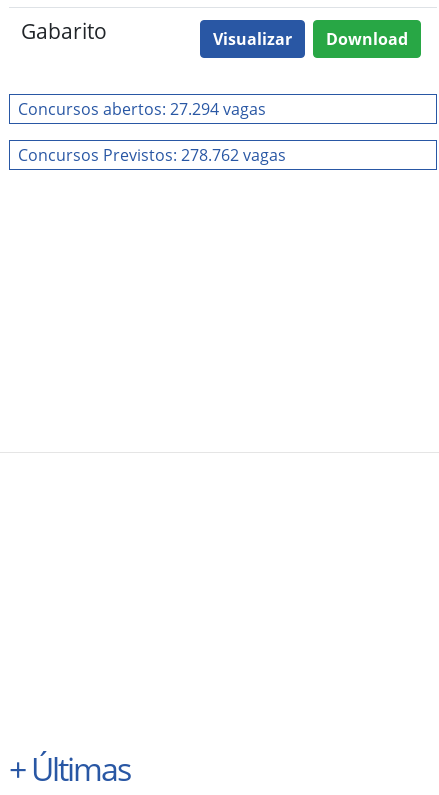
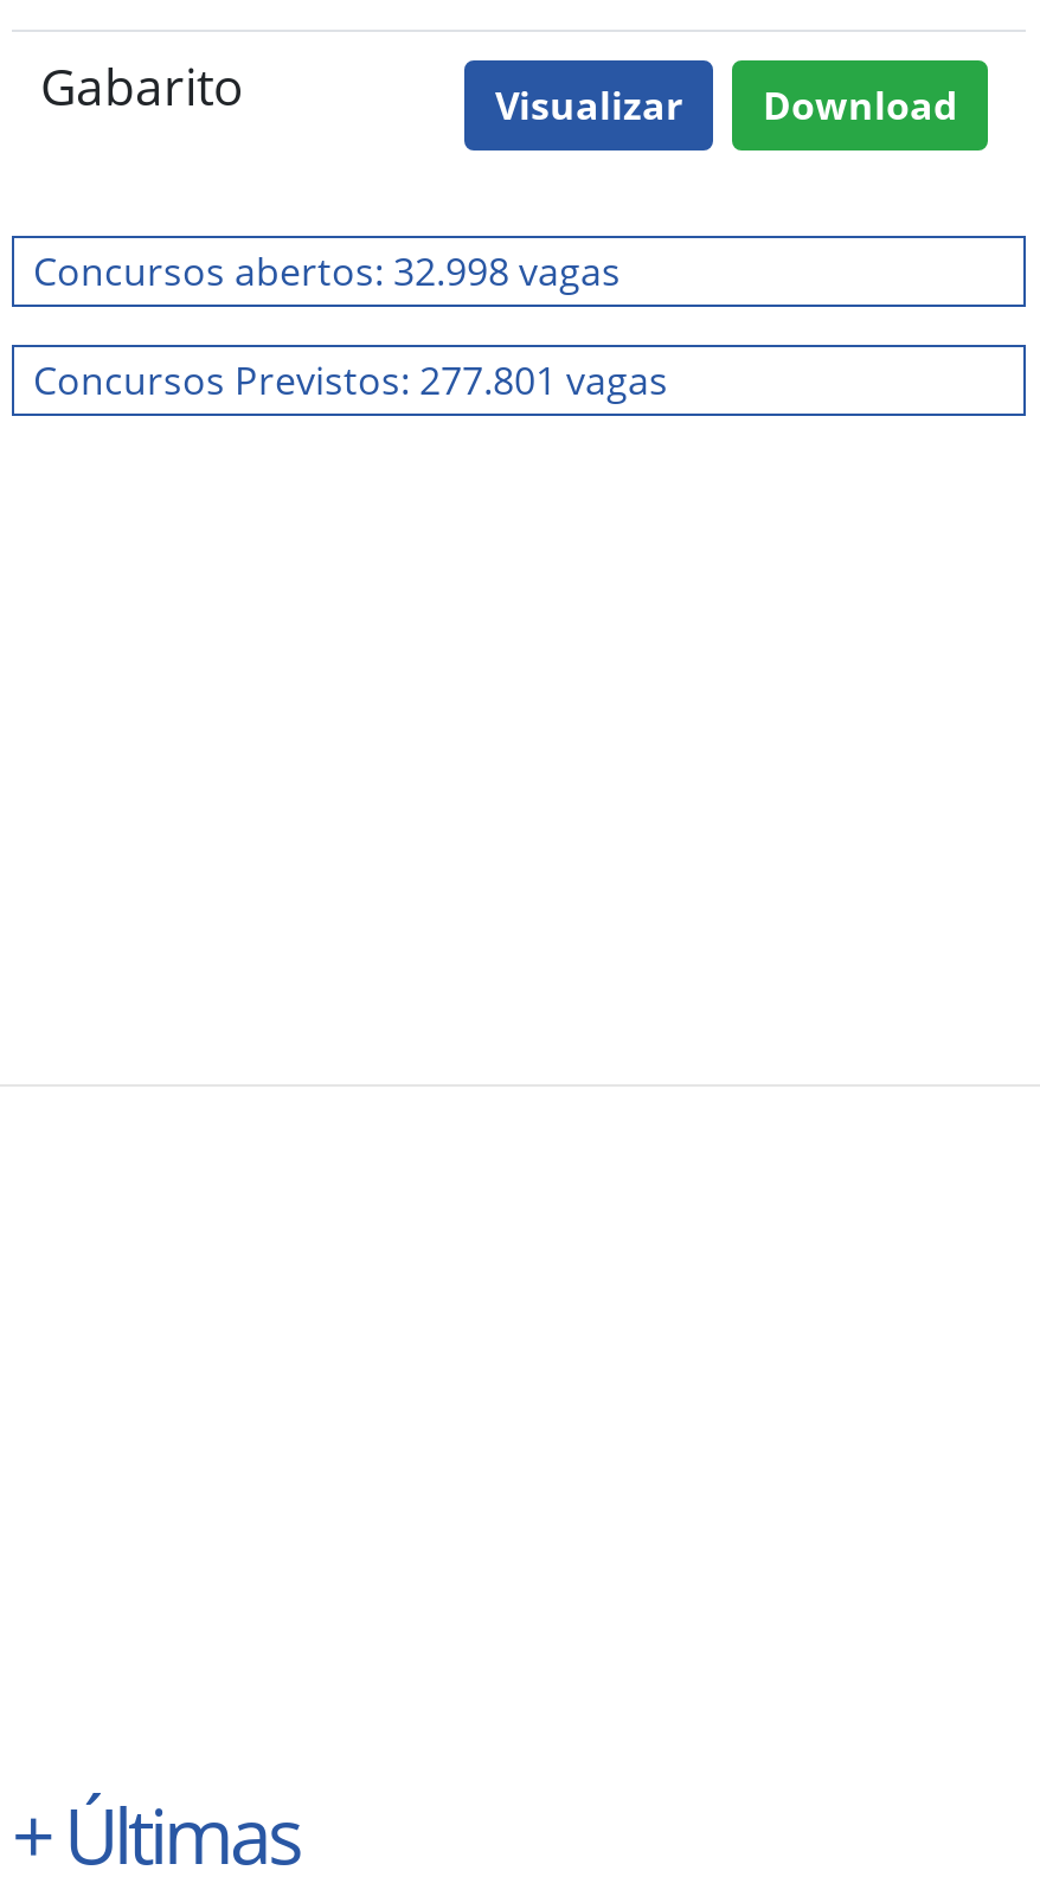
- Concursos abertos: 27.294 vagas
+ Concursos abertos: 32.998 vagas

- Concursos Previstos: 278.762 vagas
+ Concursos Previstos: 277.801 vagas
